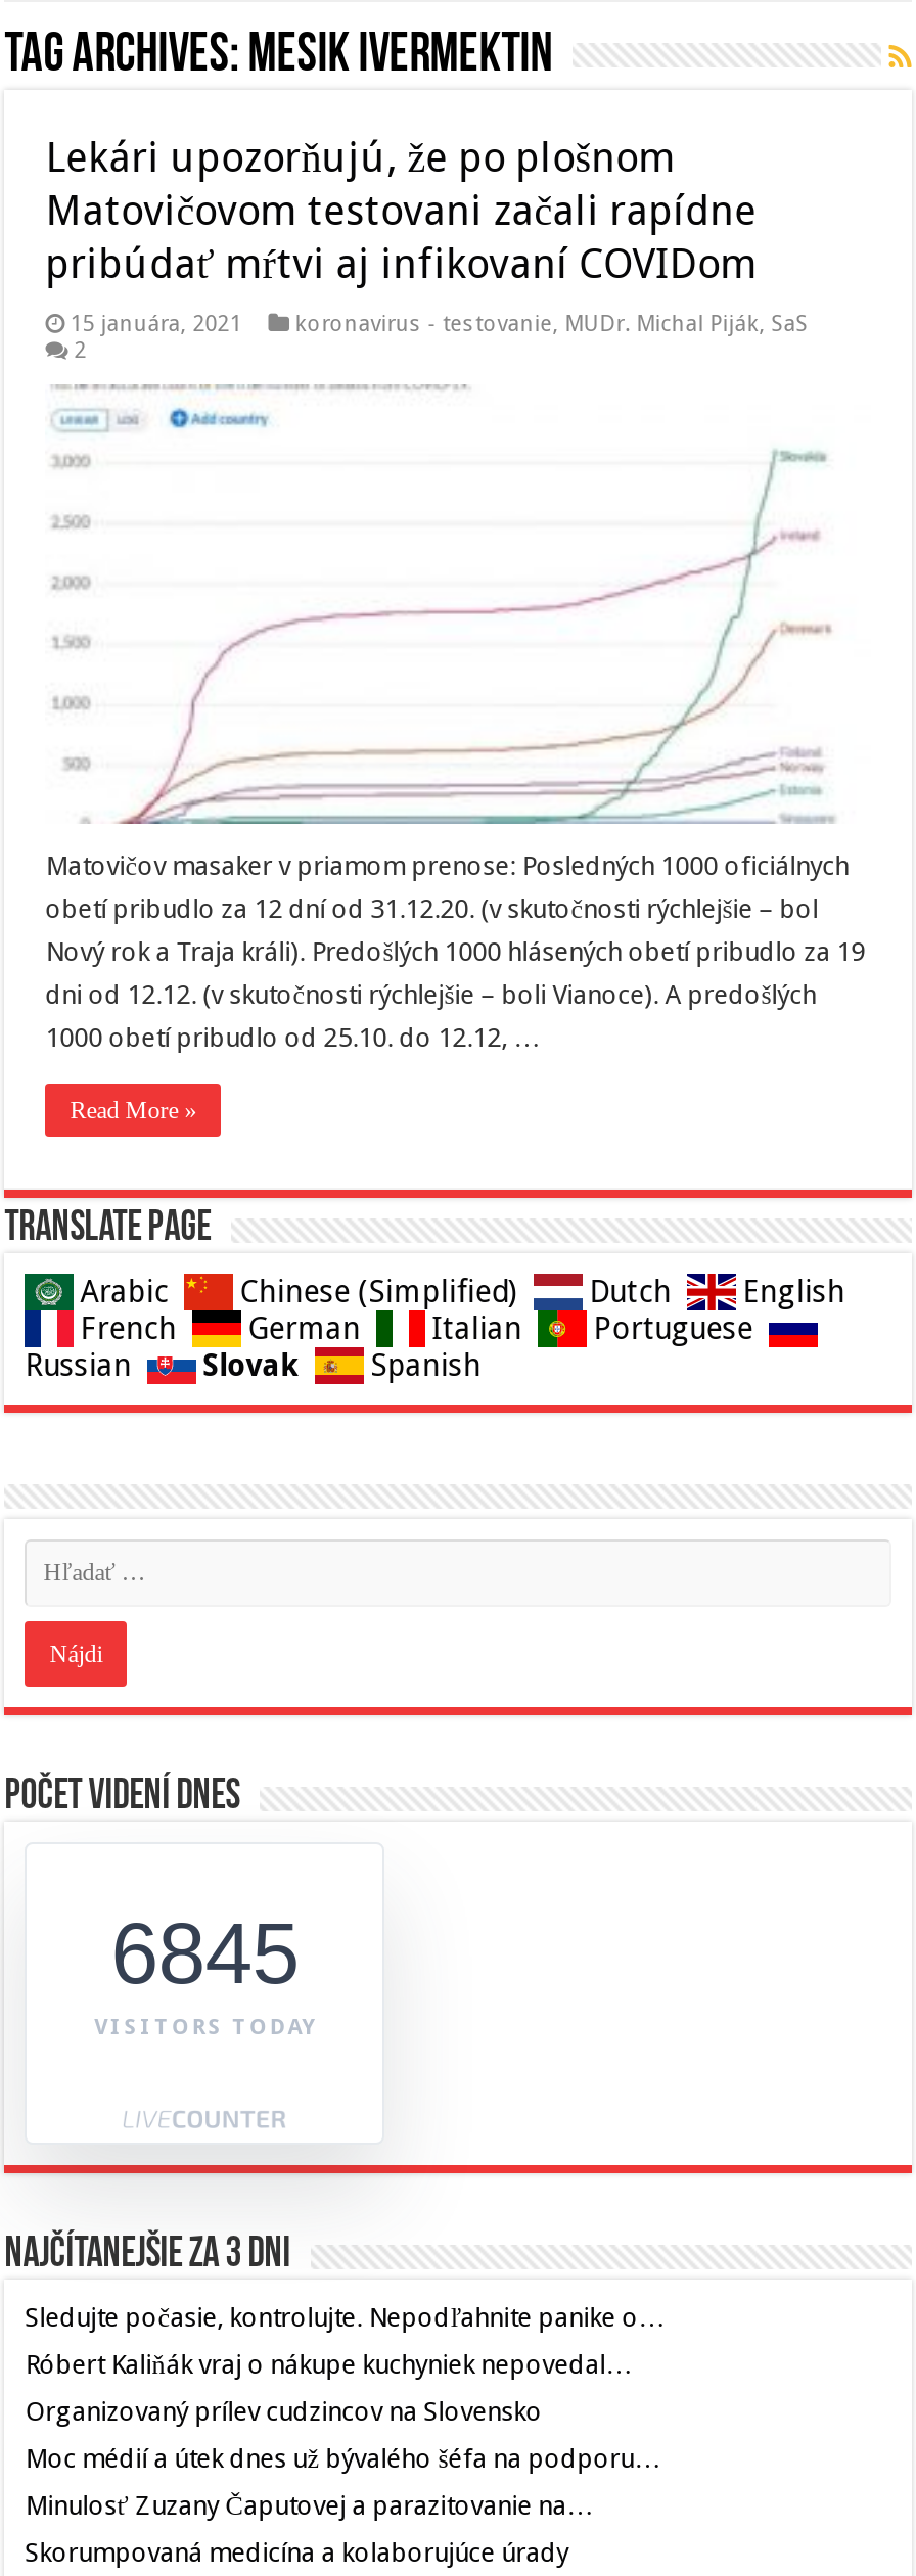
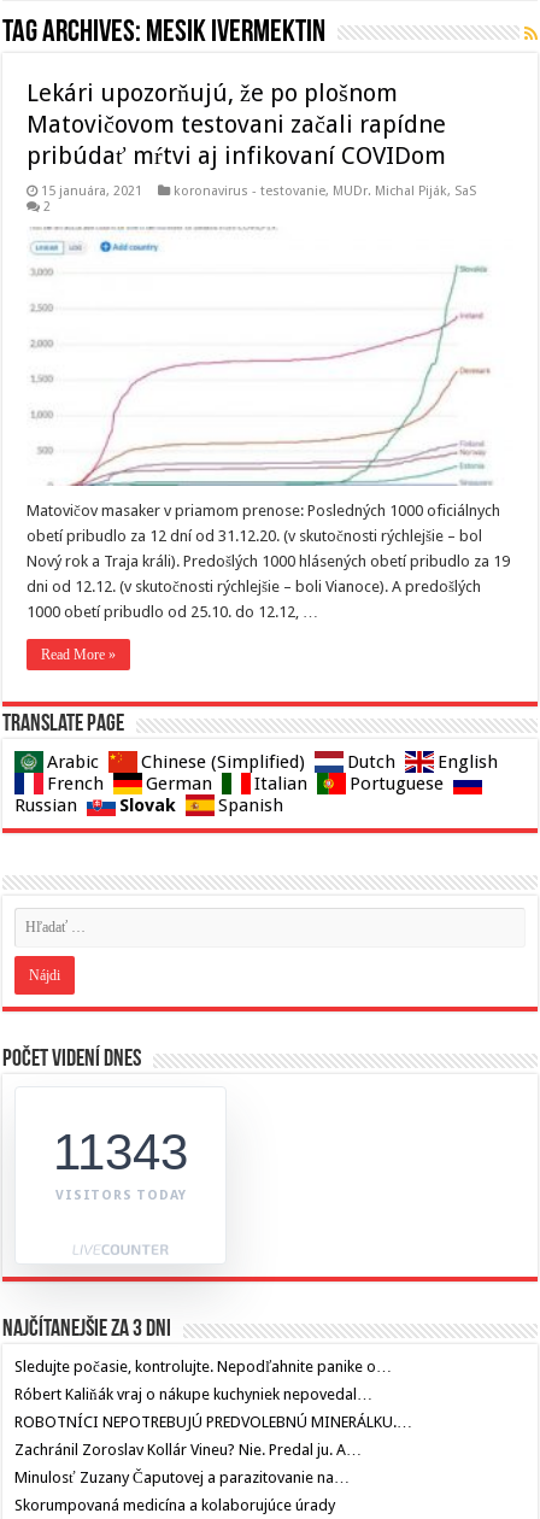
- 6845
+ 11343

- Organizovaný prílev cudzincov na Slovensko
+ ROBOTNÍCI NEPOTREBUJÚ PREDVOLEBNÚ MINERÁLKU.…

- Moc médií a útek dnes už bývalého šéfa na podporu…
+ Zachránil Zoroslav Kollár Vineu? Nie. Predal ju. A…
